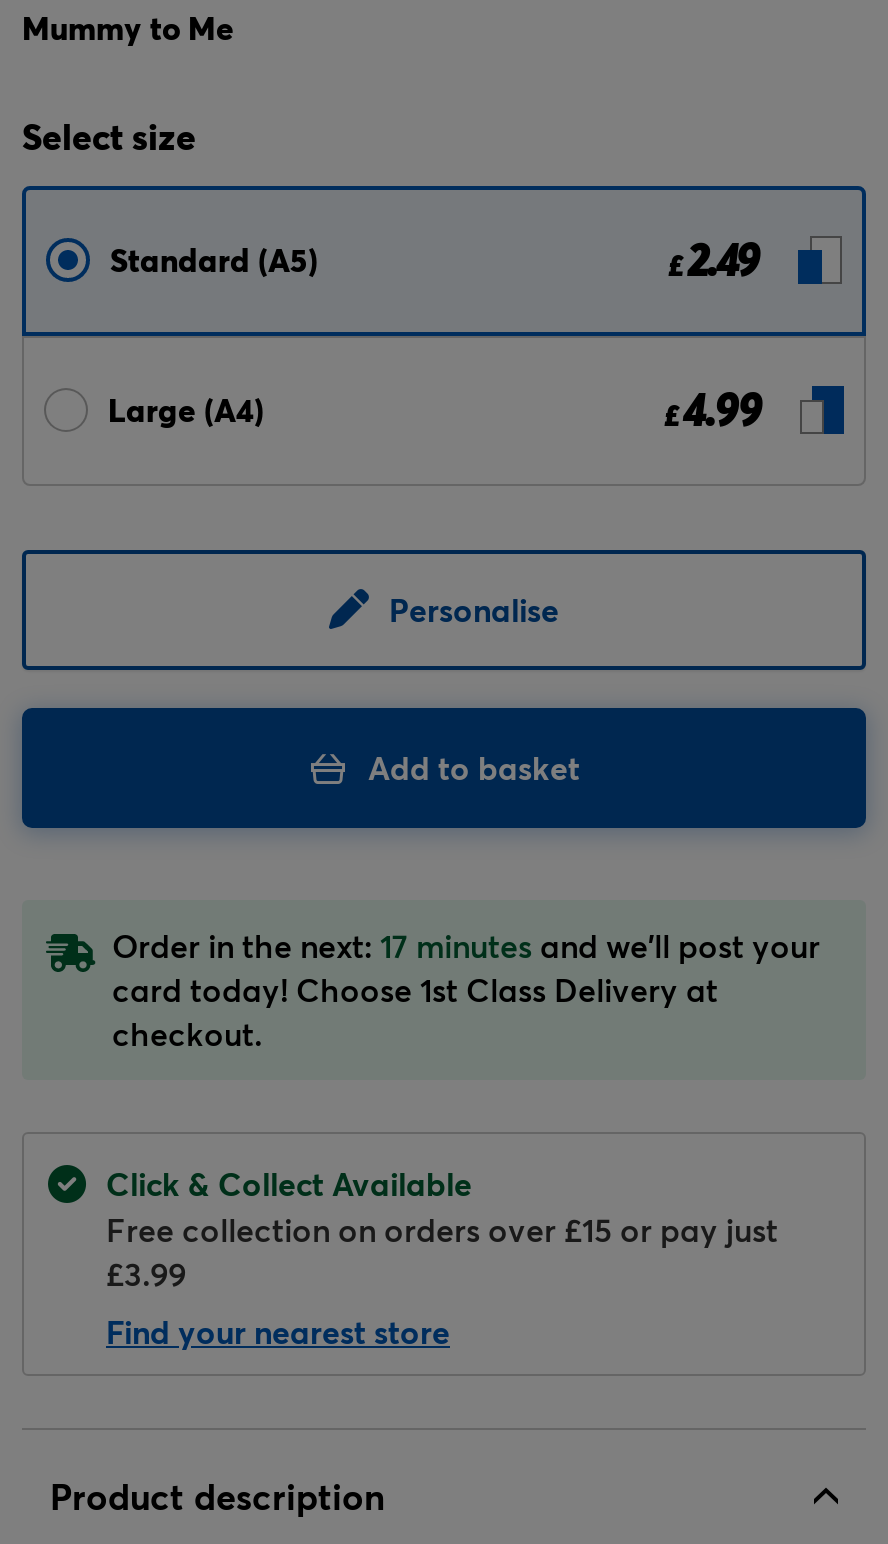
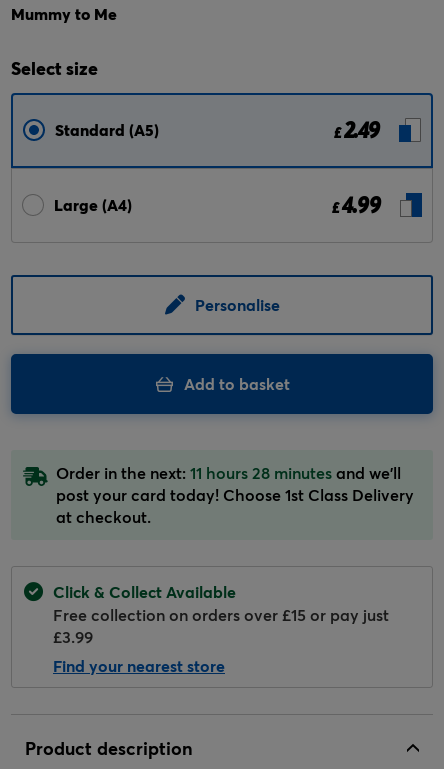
- Order in the next: 17 minutes and we'll post your
- card today! Choose 1st Class Delivery at
- checkout.
+ Order in the next: 11 hours 28 minutes and we'll
+ post your card today! Choose 1st Class Delivery
+ at checkout.
